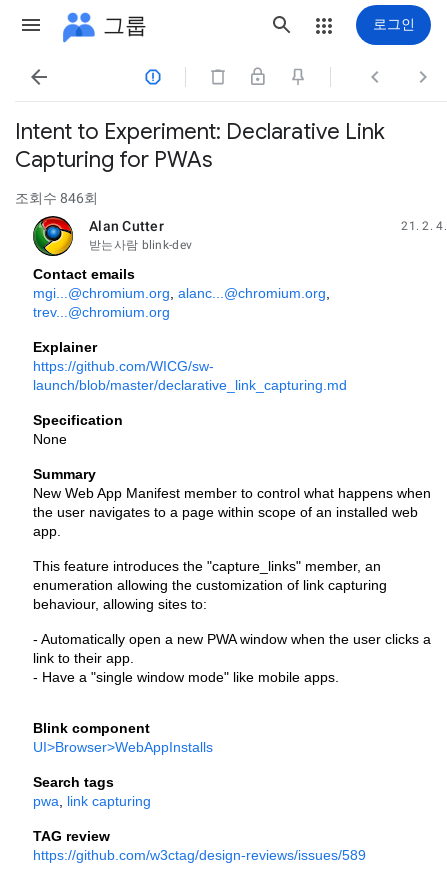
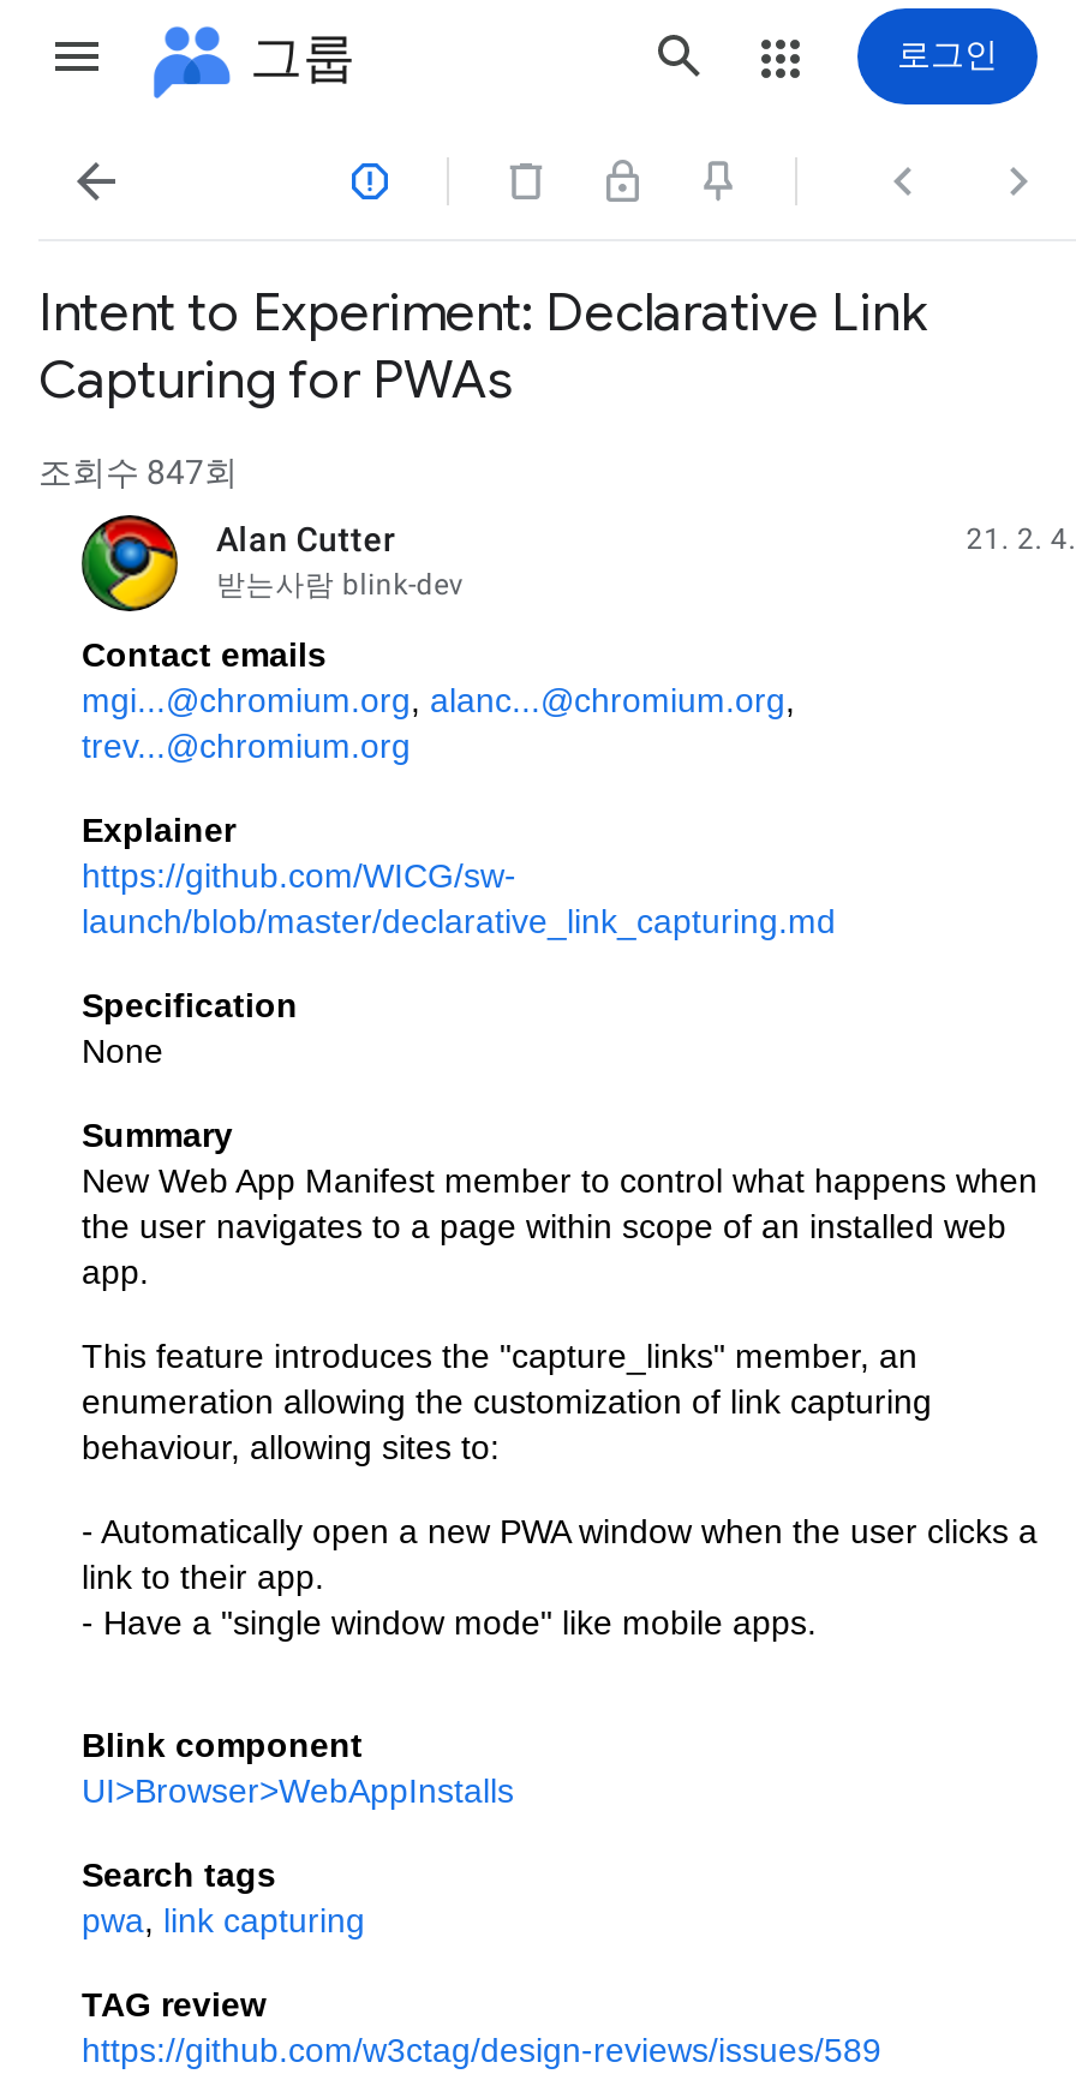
- 조회수 846회
+ 조회수 847회
